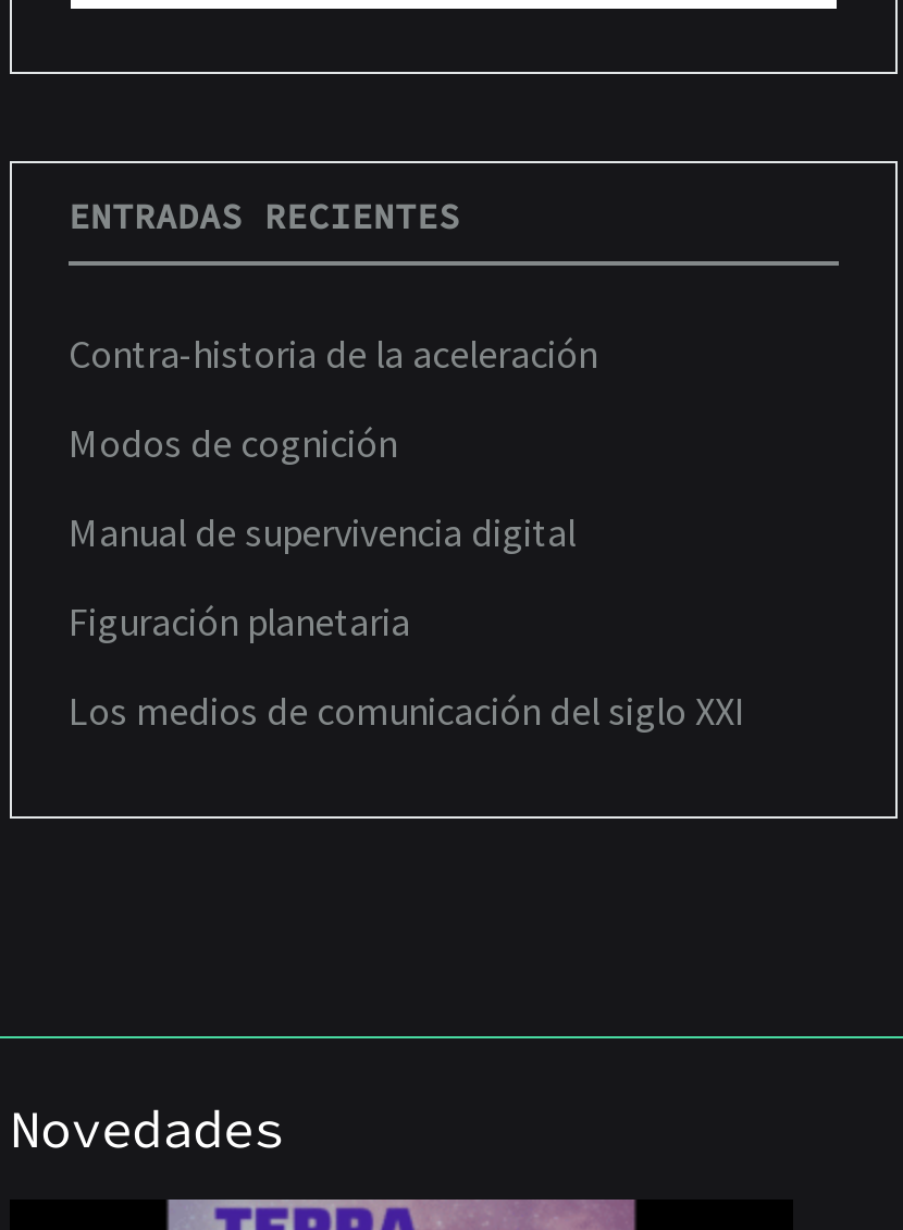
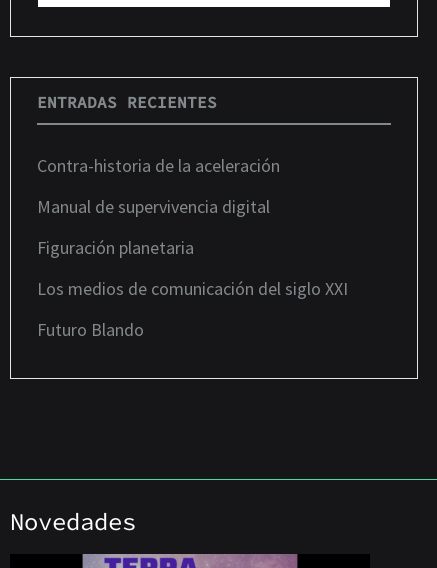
- Modos de cognición

moved up: Manual de supervivencia digital | Figuración planetaria | Los medios de comunicación del siglo XXI

+ Futuro Blando
